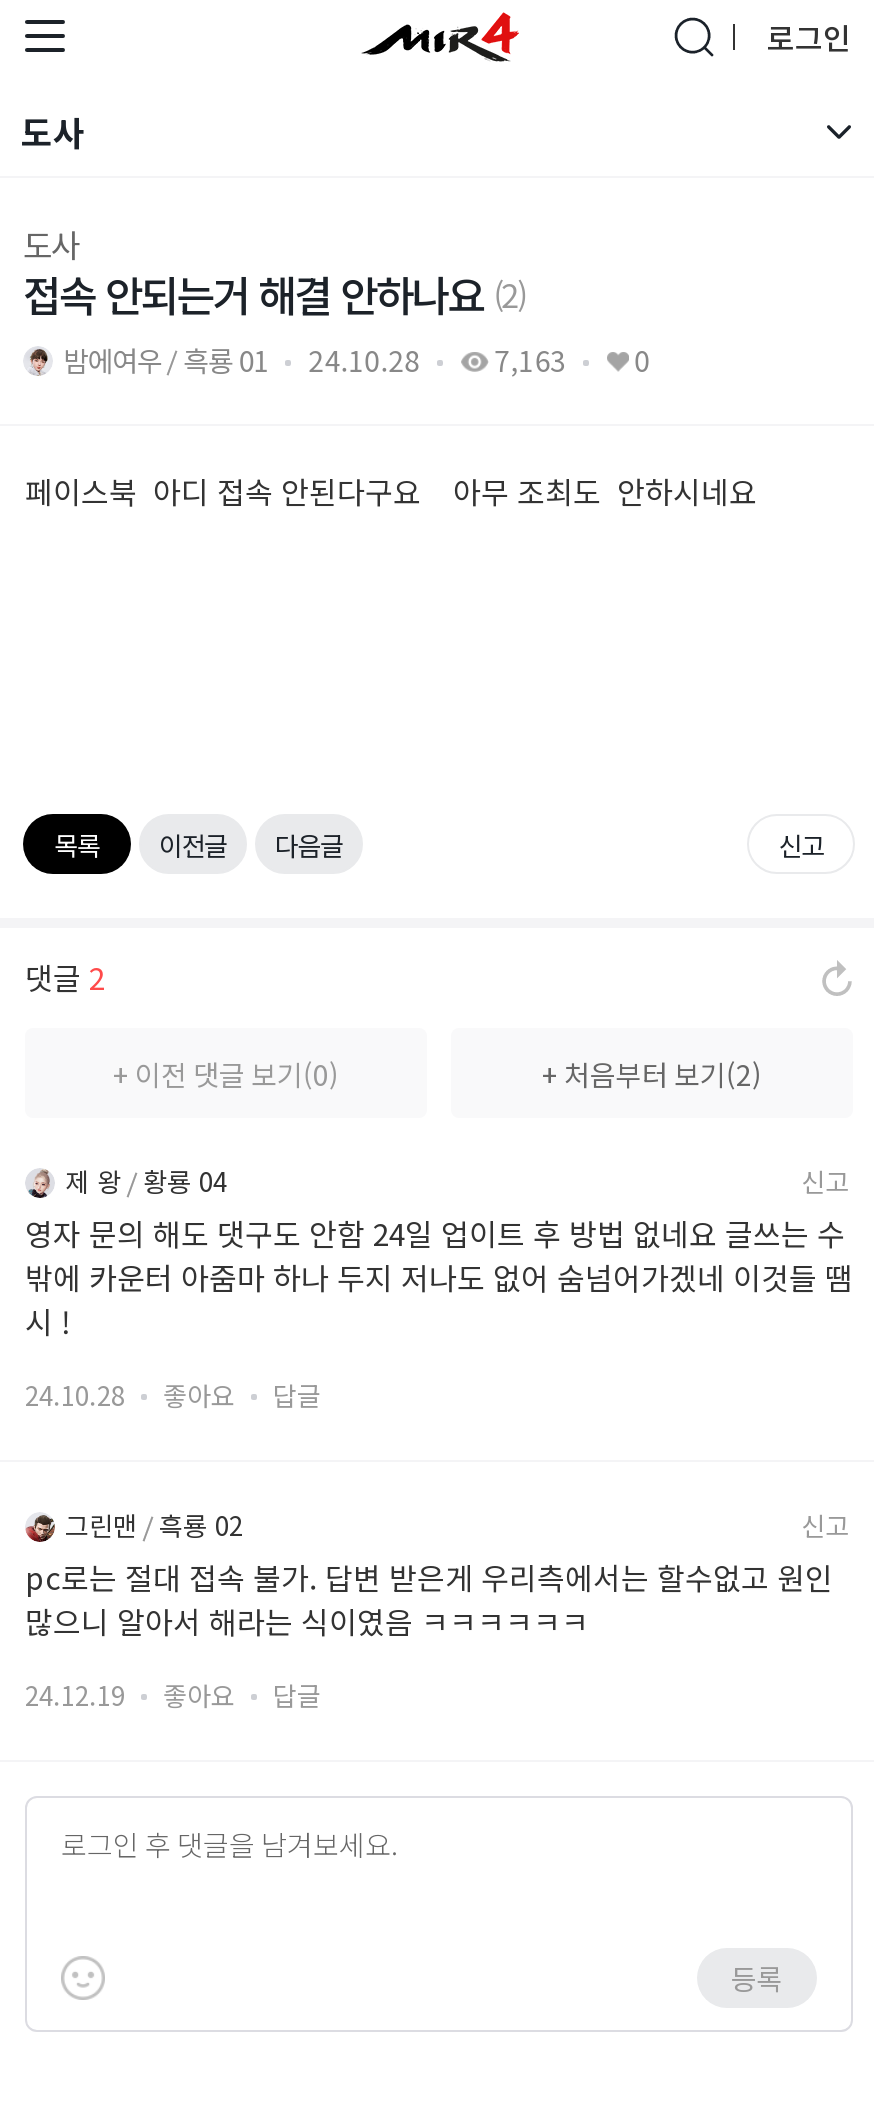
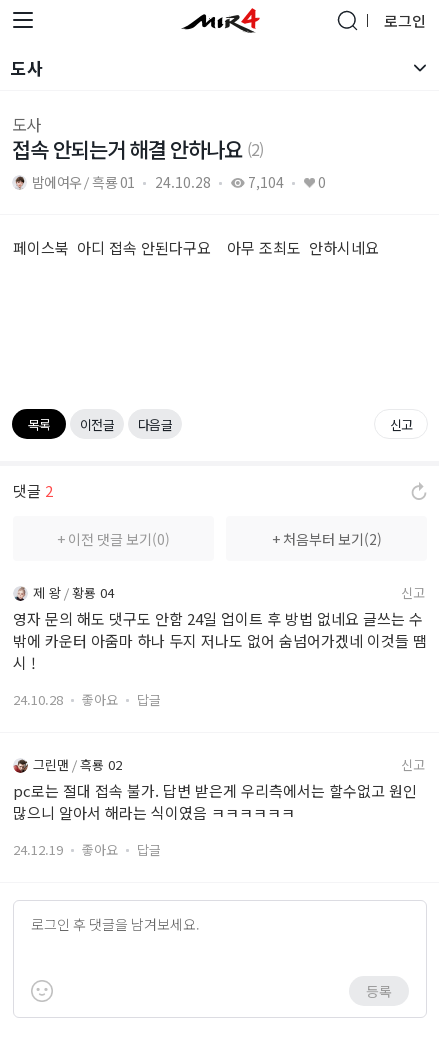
- 밤에여우 흑룡 01 24.10.28 7,163 0
+ 밤에여우 흑룡 01 24.10.28 7,104 0
